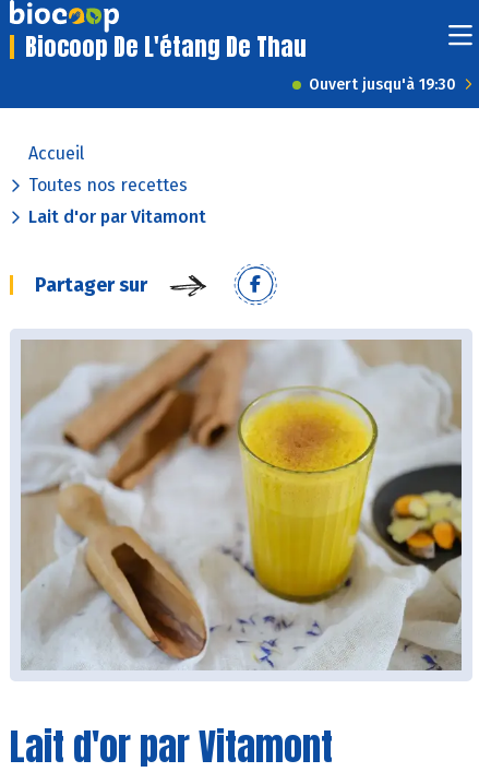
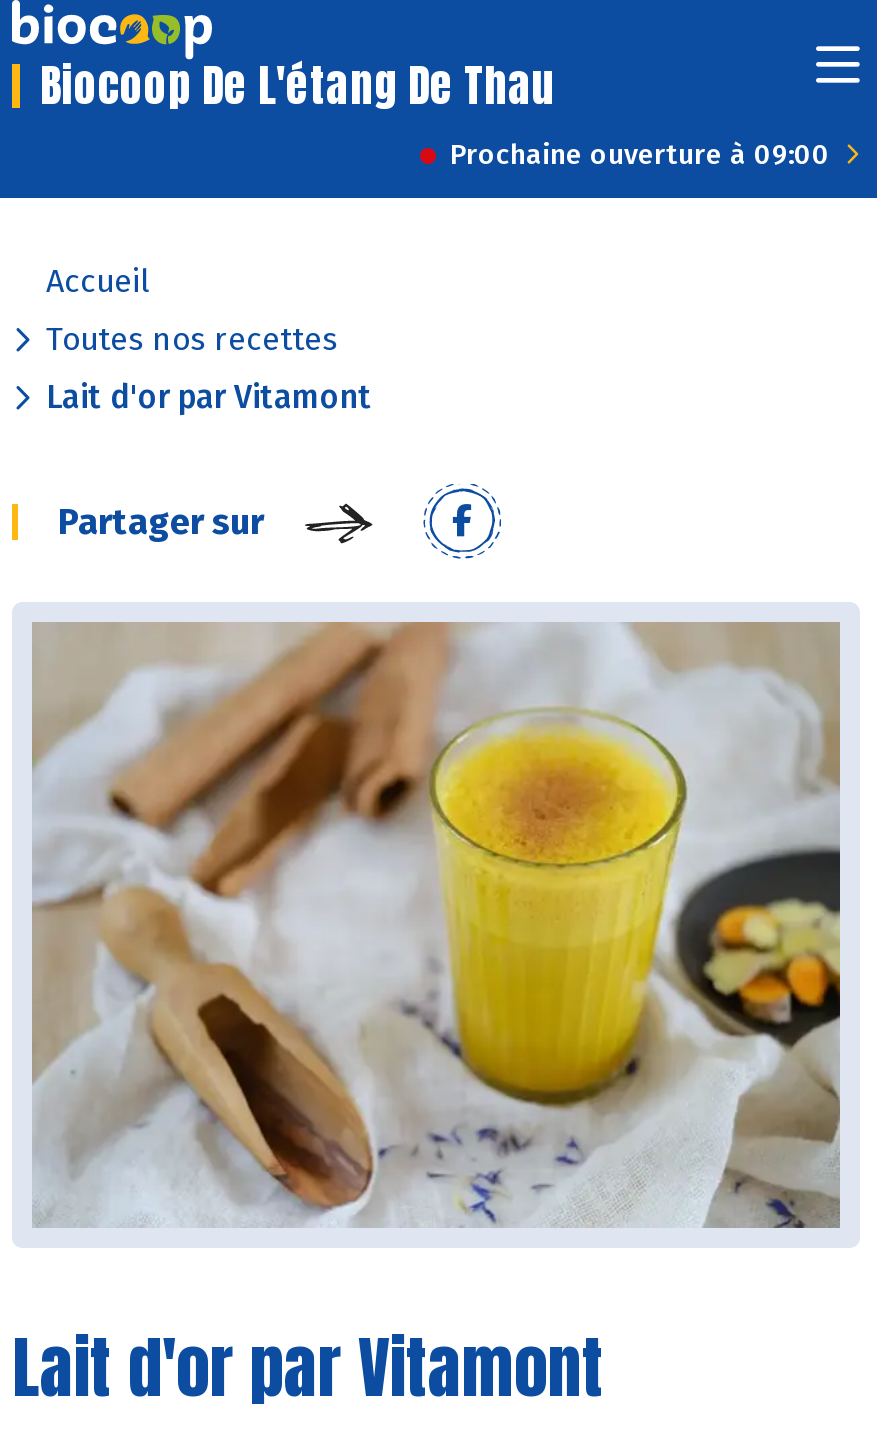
- Ouvert jusqu'à 19:30
+ Prochaine ouverture à 09:00
